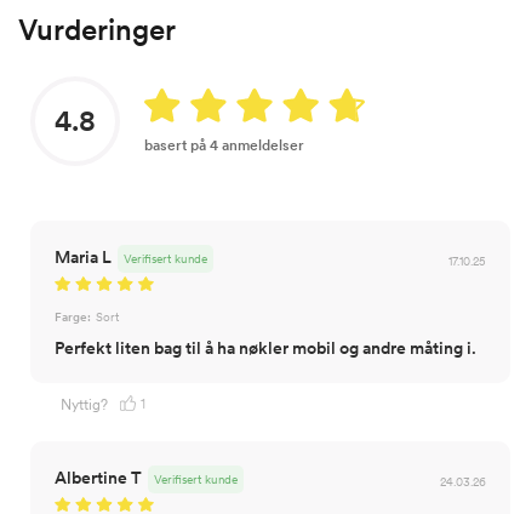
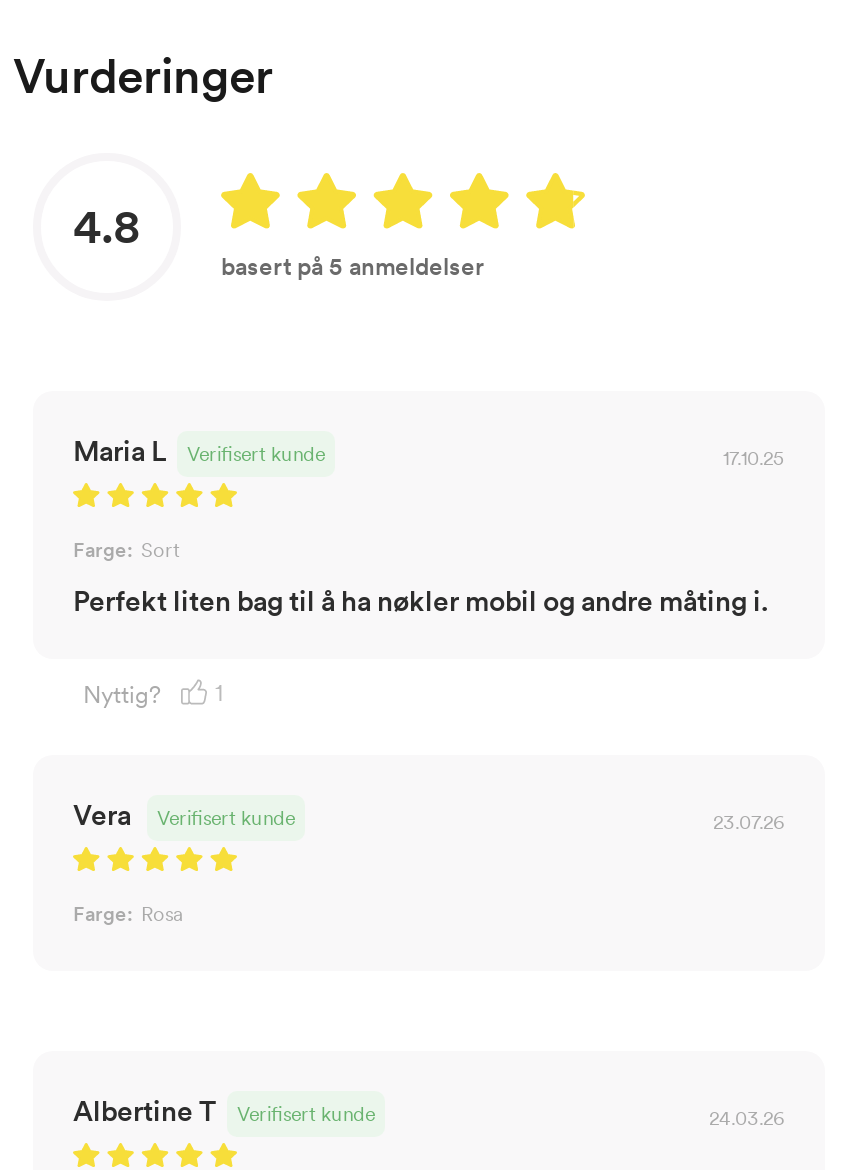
- basert på 4 anmeldelser
+ basert på 5 anmeldelser

+ Vera
+ 23.07.26
+ Verifisert kunde

+ Farge: Rosa
